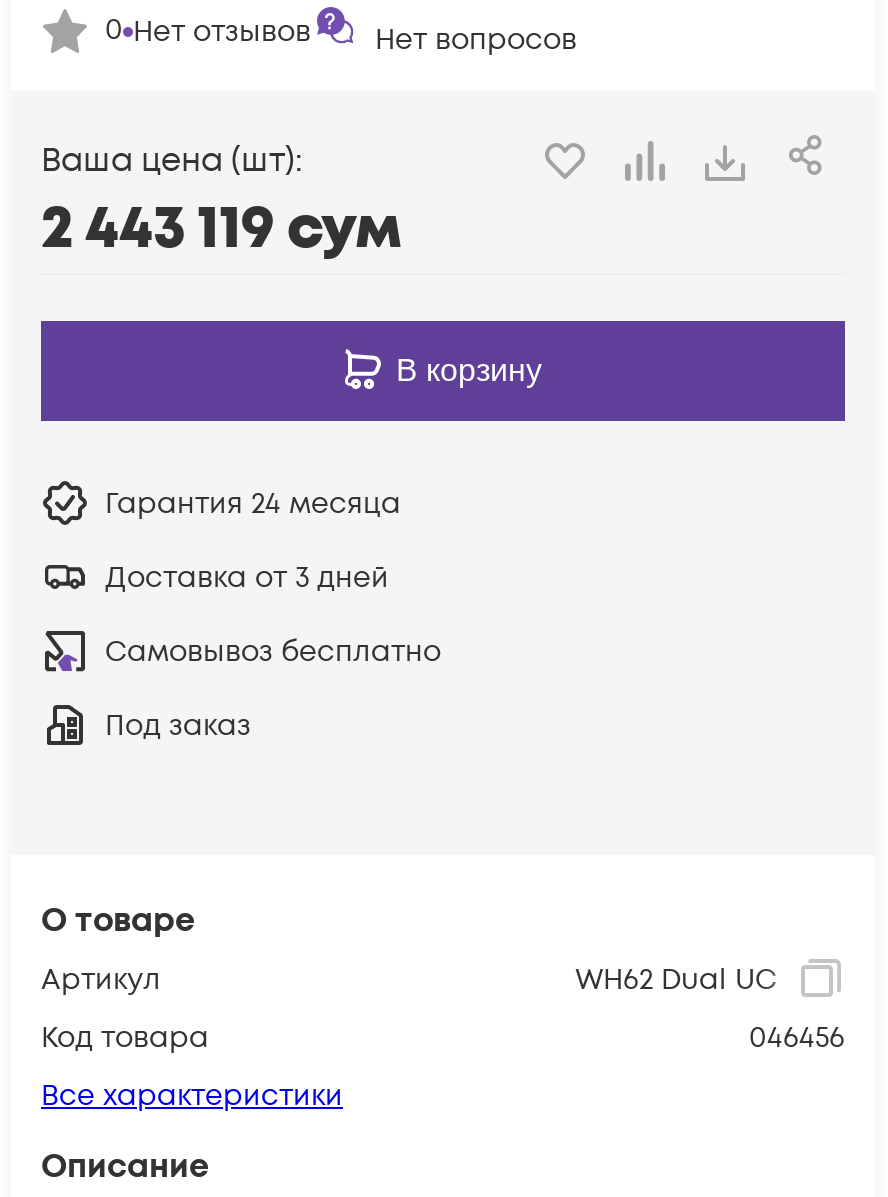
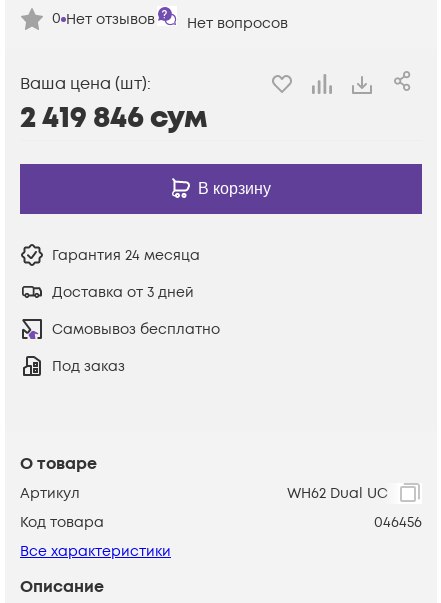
- 2 443 119 сум
+ 2 419 846 сум
